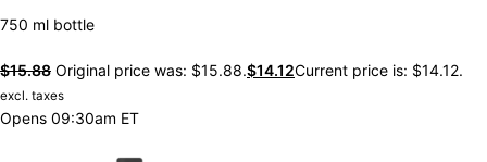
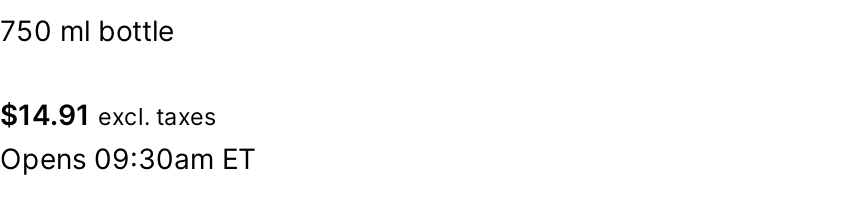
- $15.88 Original price was: $15.88. $14.12Current price is: $14.12.
- excl. taxes
+ $14.91 excl. taxes
